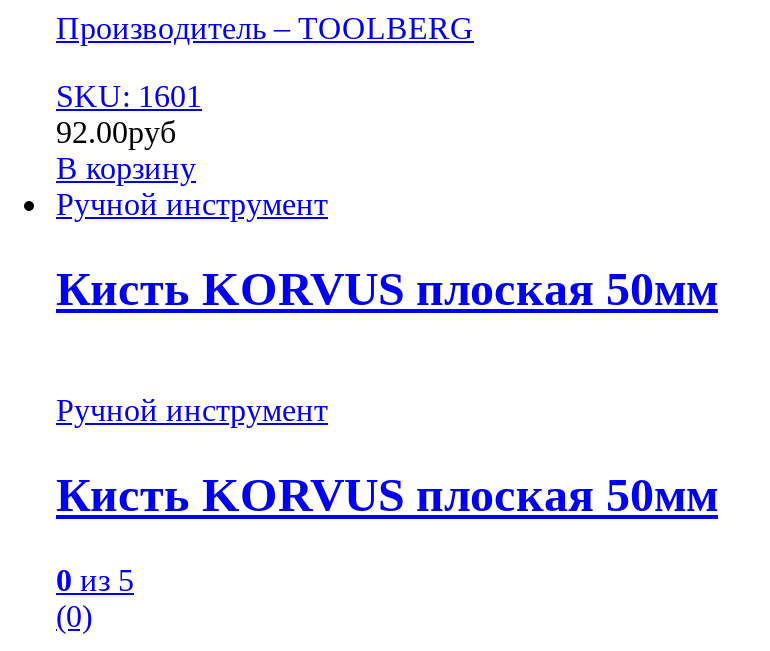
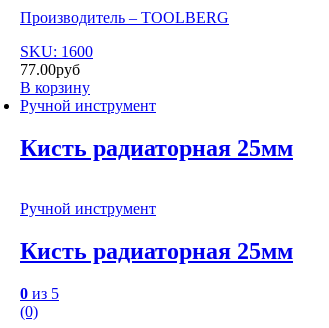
- SKU: 1601
+ SKU: 1600

- 92.00руб
+ 77.00руб

- Кисть KORVUS плоская 50мм
+ Кисть радиаторная 25мм

- Кисть KORVUS плоская 50мм
+ Кисть радиаторная 25мм
